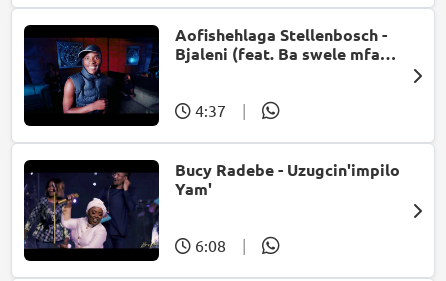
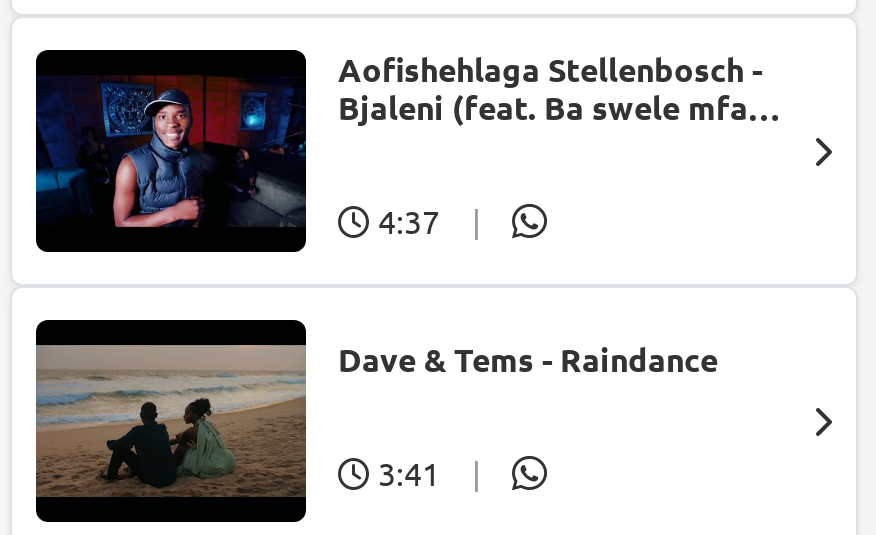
- [image]
- Bucy Radebe - Uzugcin'impilo
- Yam'
+ [image]
+ Dave & Tems - Raindance

- 6:08
+ 3:41
